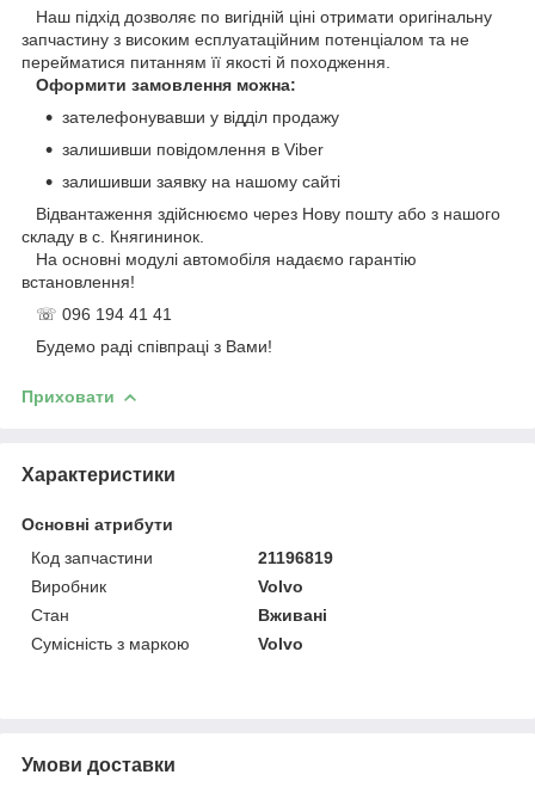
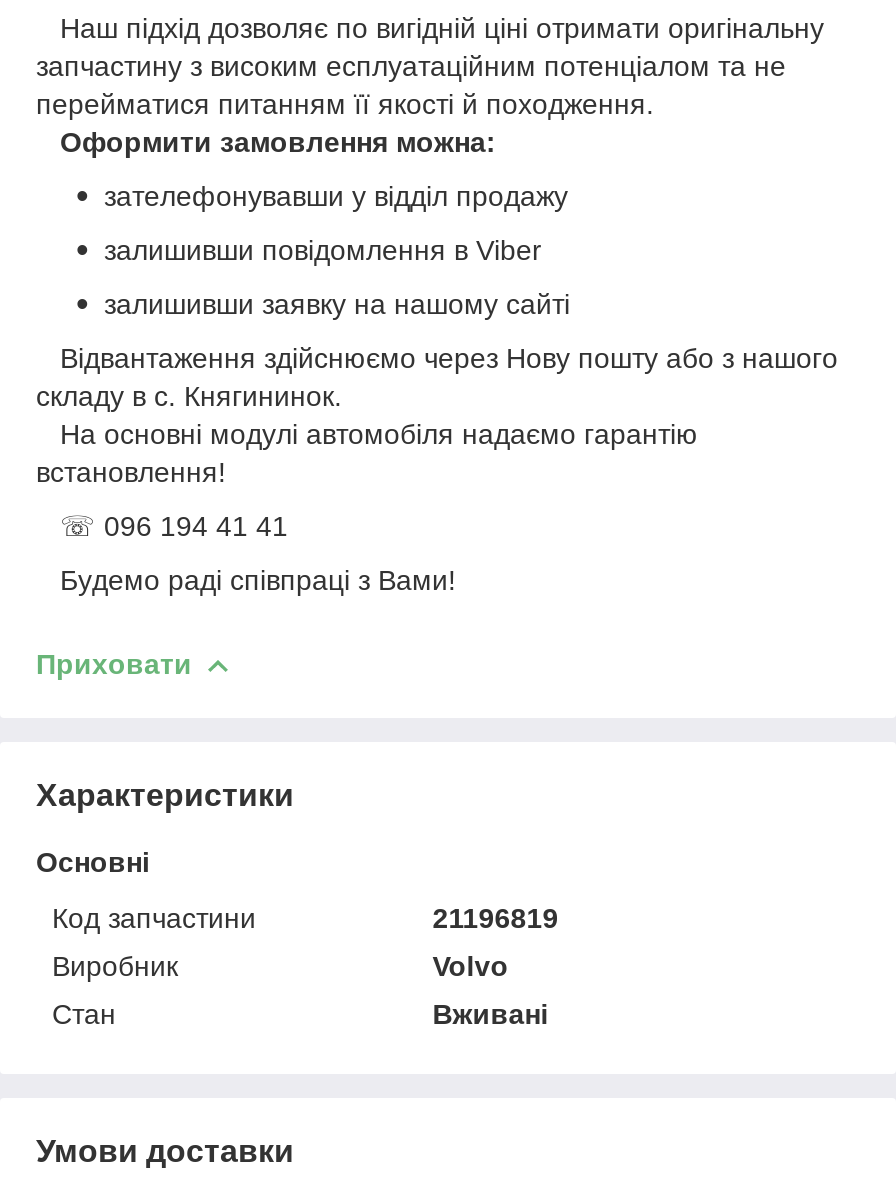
- Основні атрибути
+ Основні

- Сумісність з маркою
- Volvo
